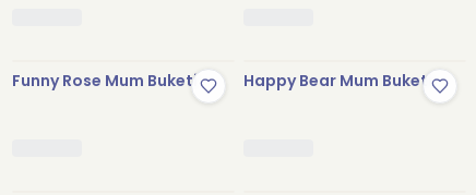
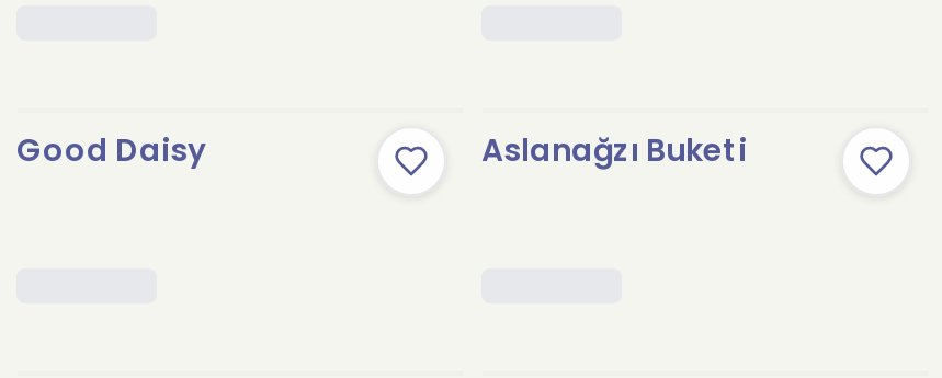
- Funny Rose Mum Buketi
+ Good Daisy

- Happy Bear Mum Buketi
+ Aslanağzı Buketi
